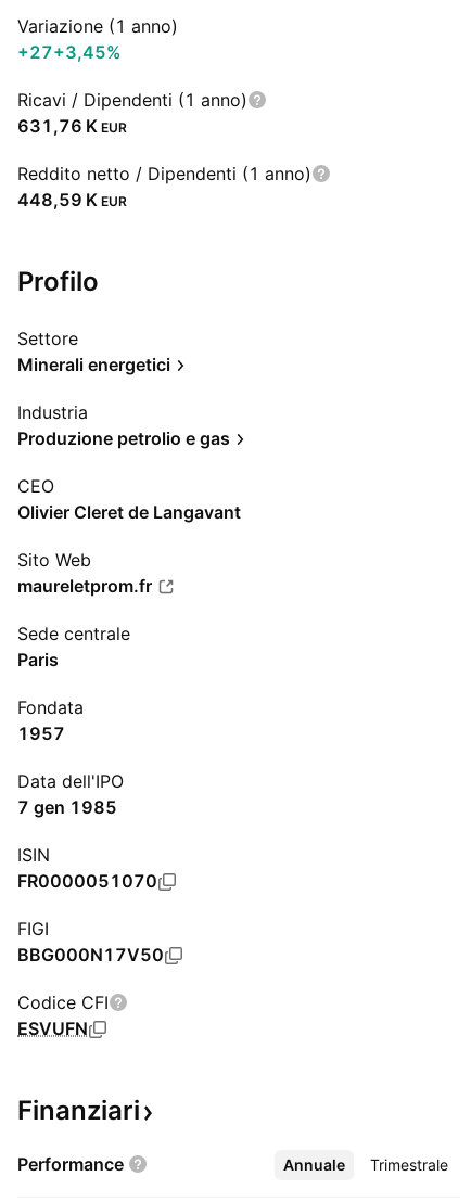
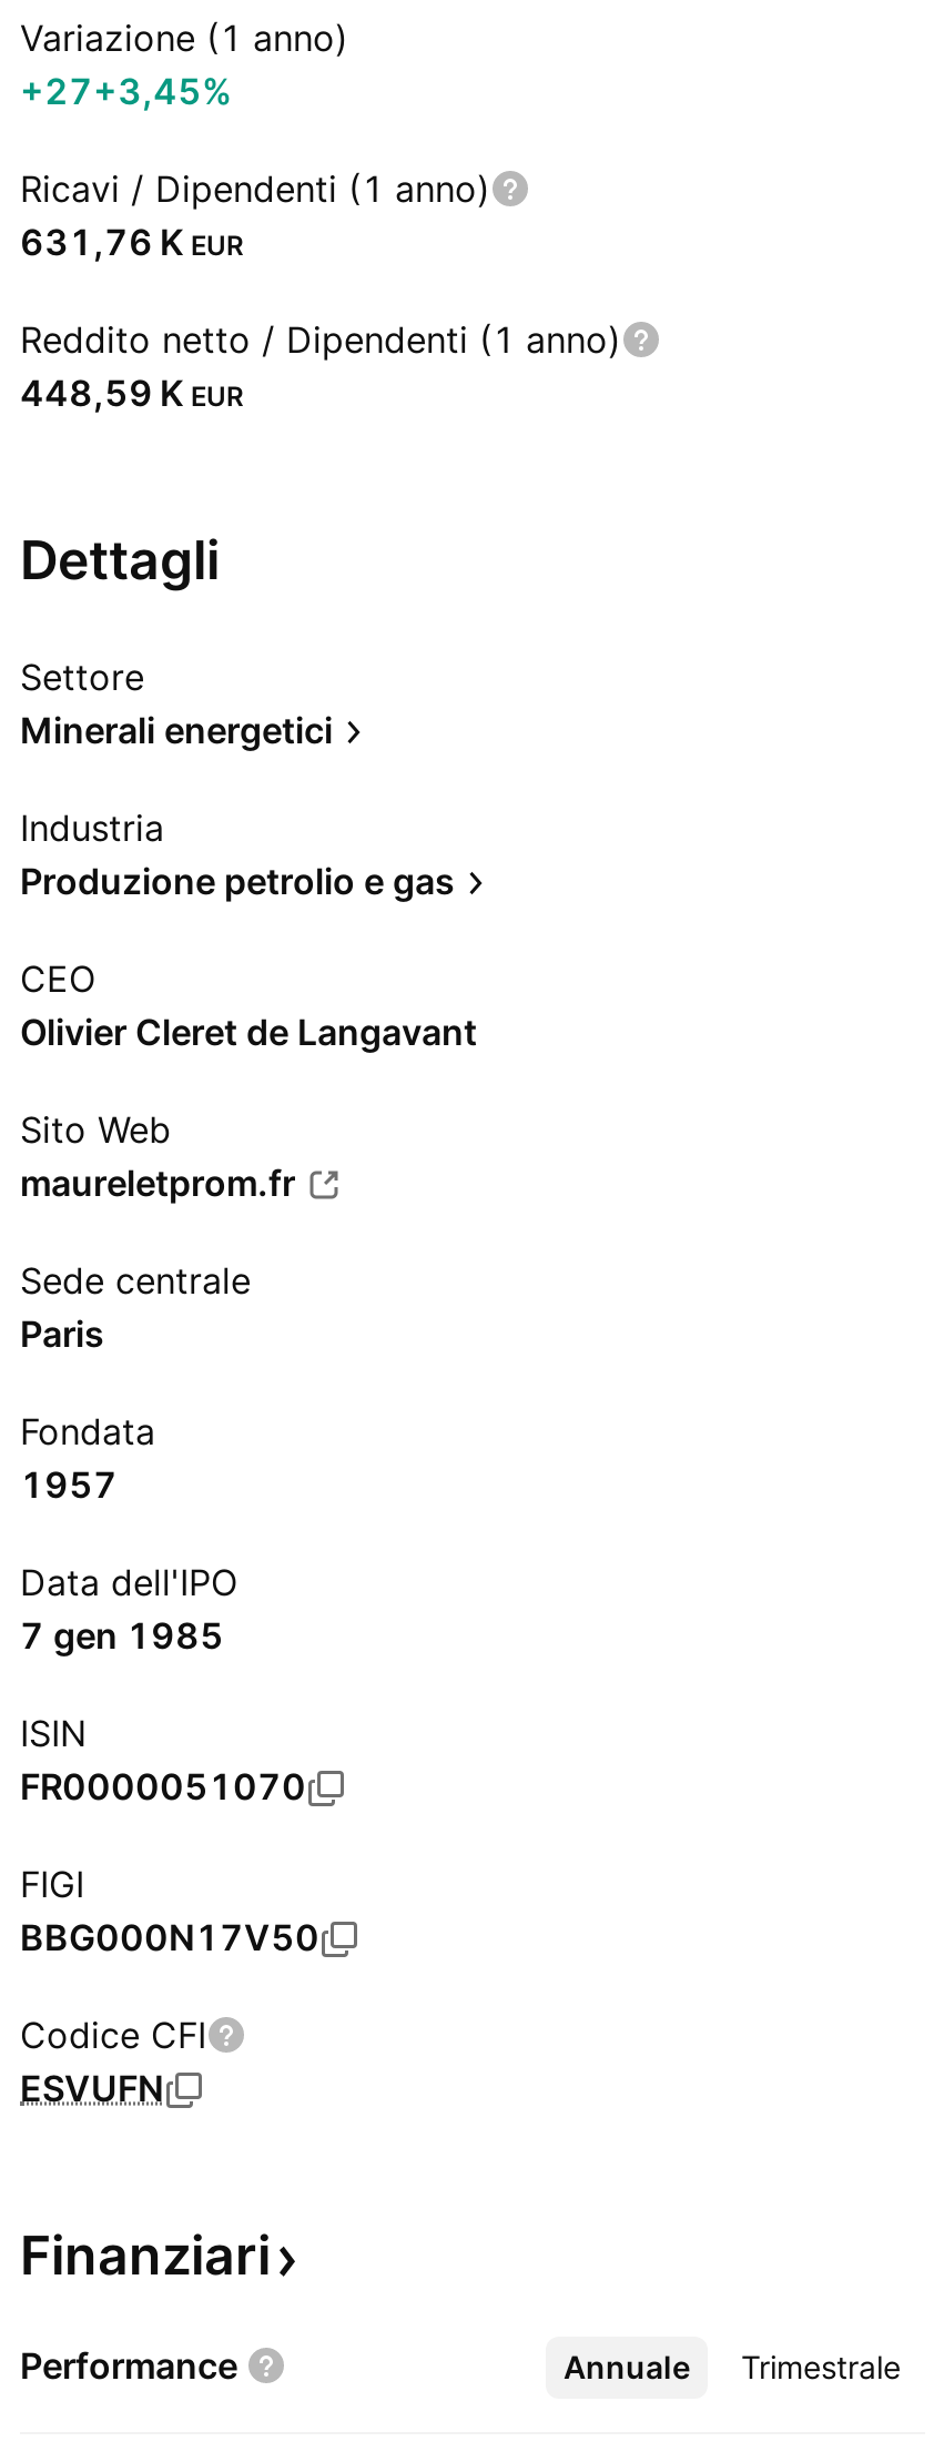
- Profilo
+ Dettagli
